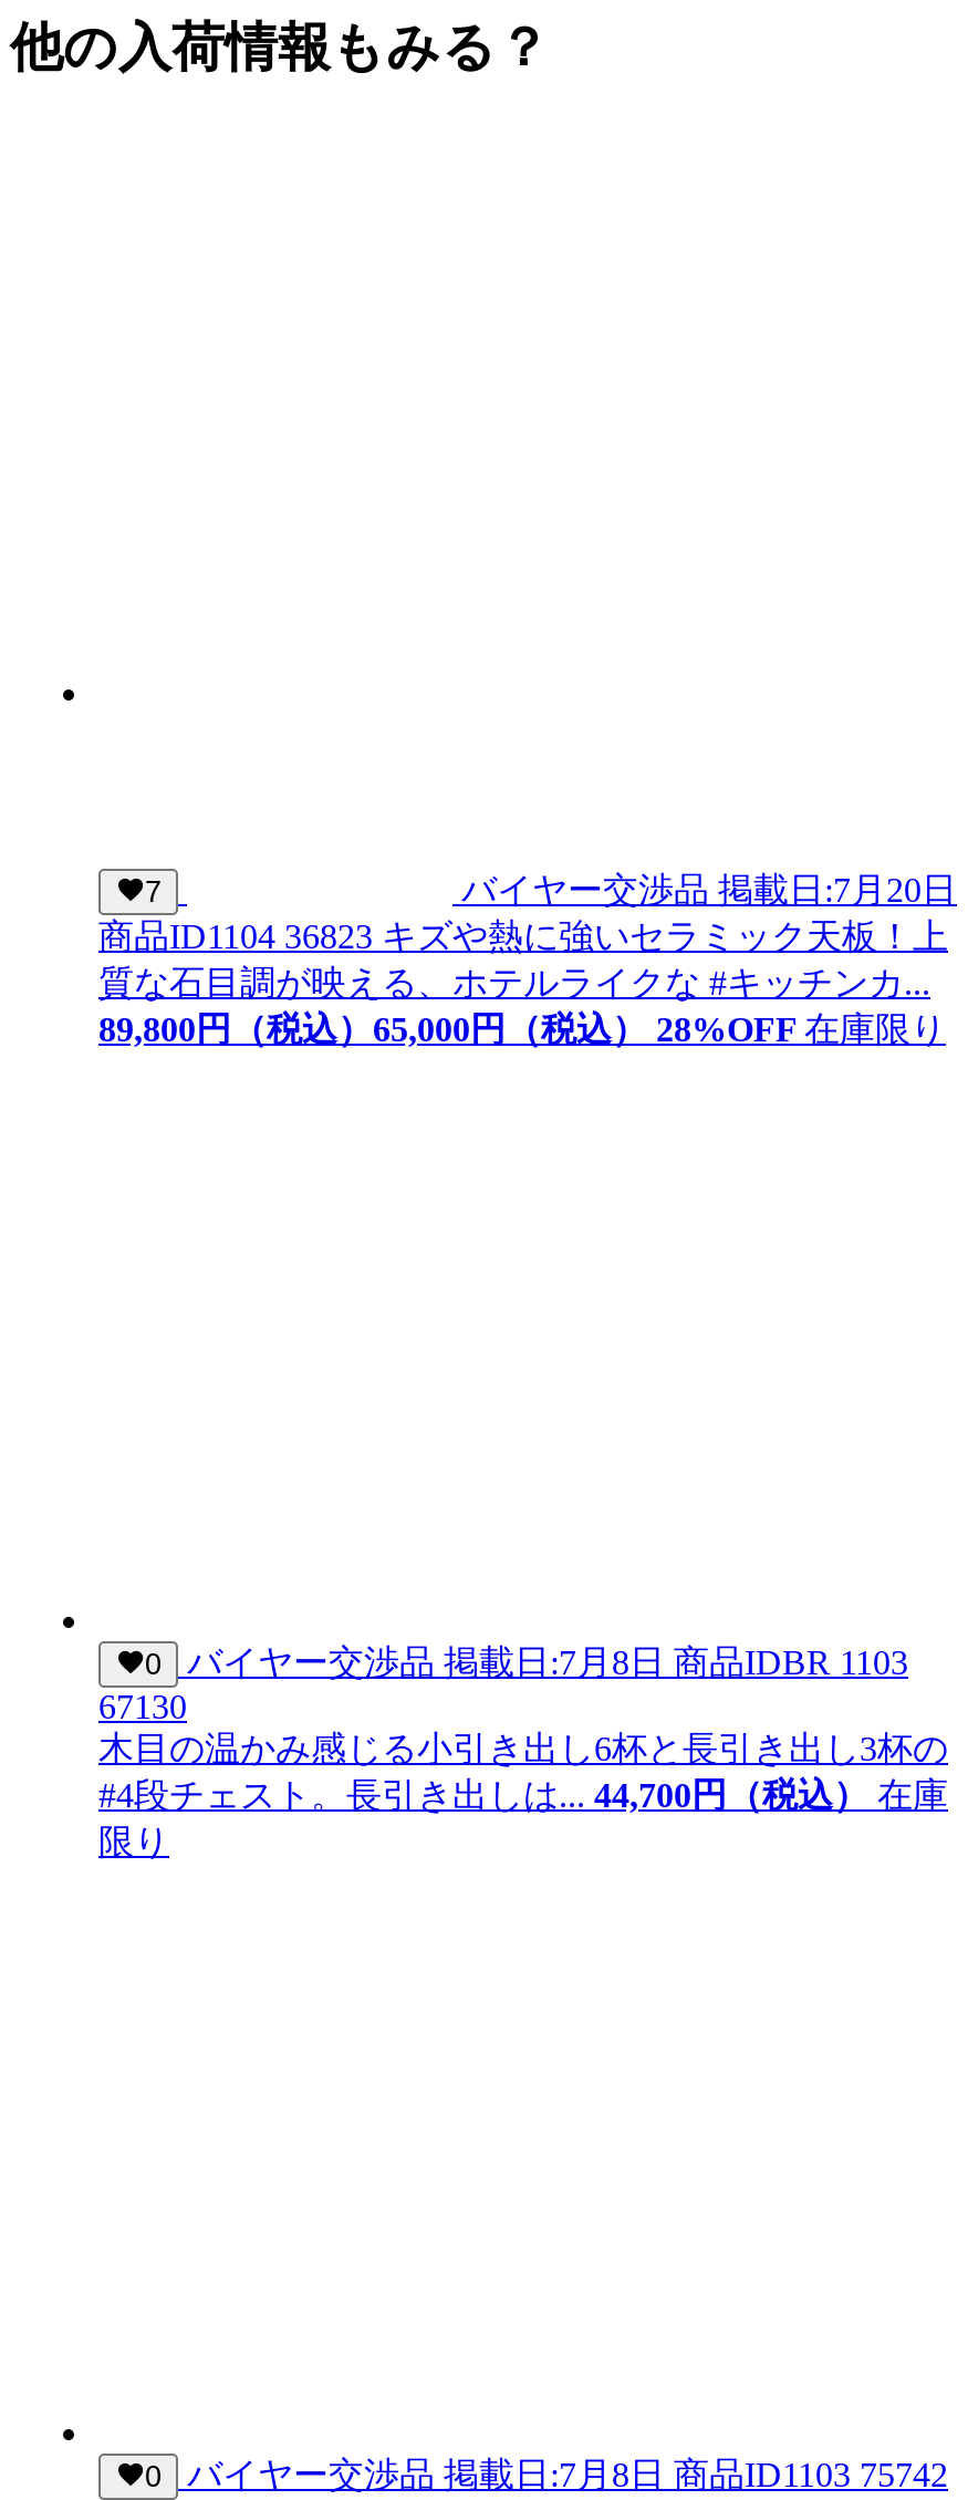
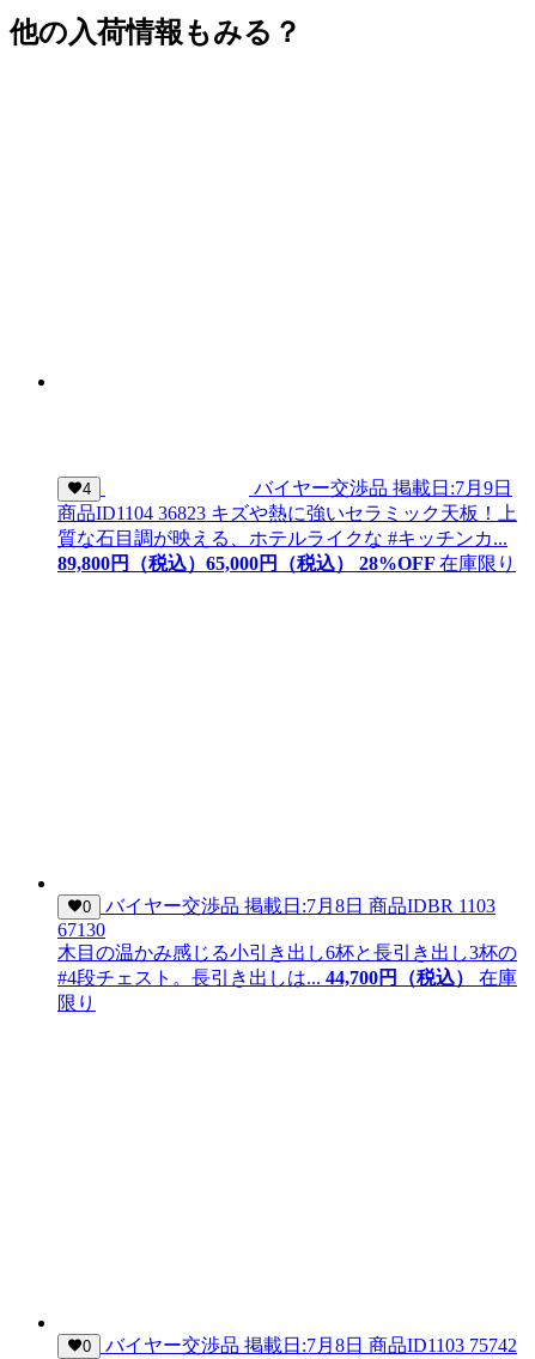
- 7
+ 4

- バイヤー交渉品掲載日:7月20日
+ バイヤー交渉品掲載日:7月9日
